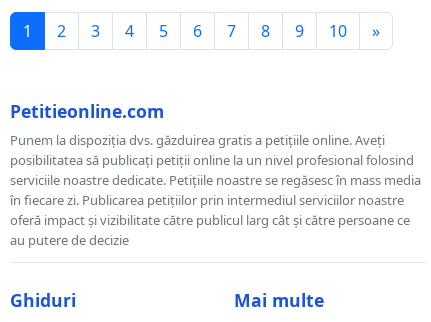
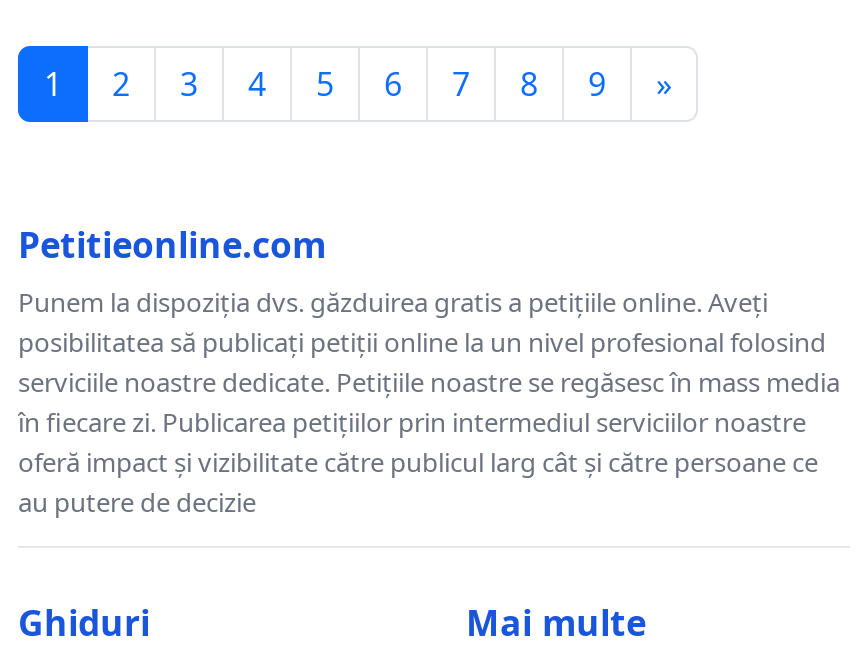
- 10
